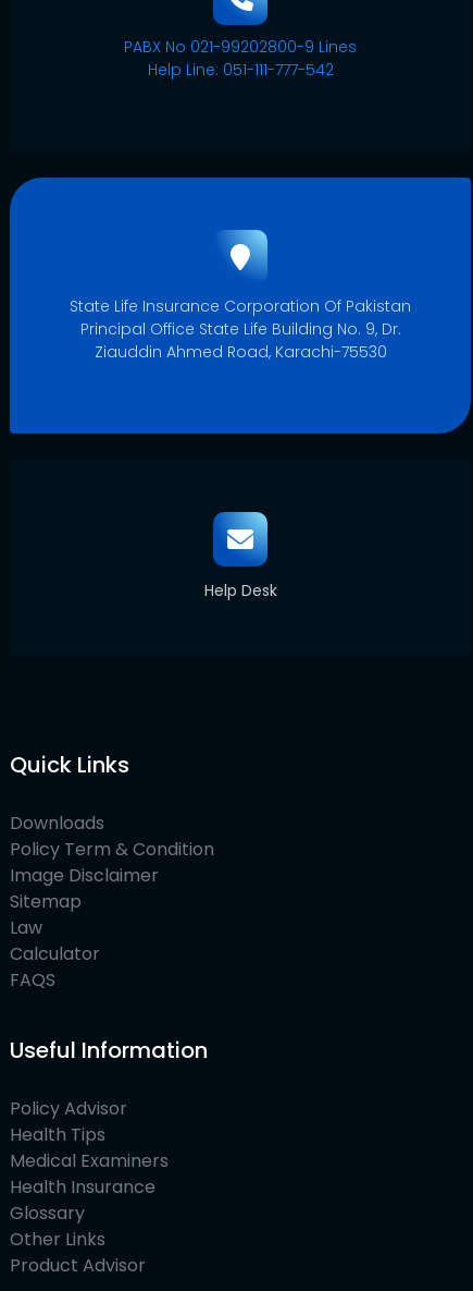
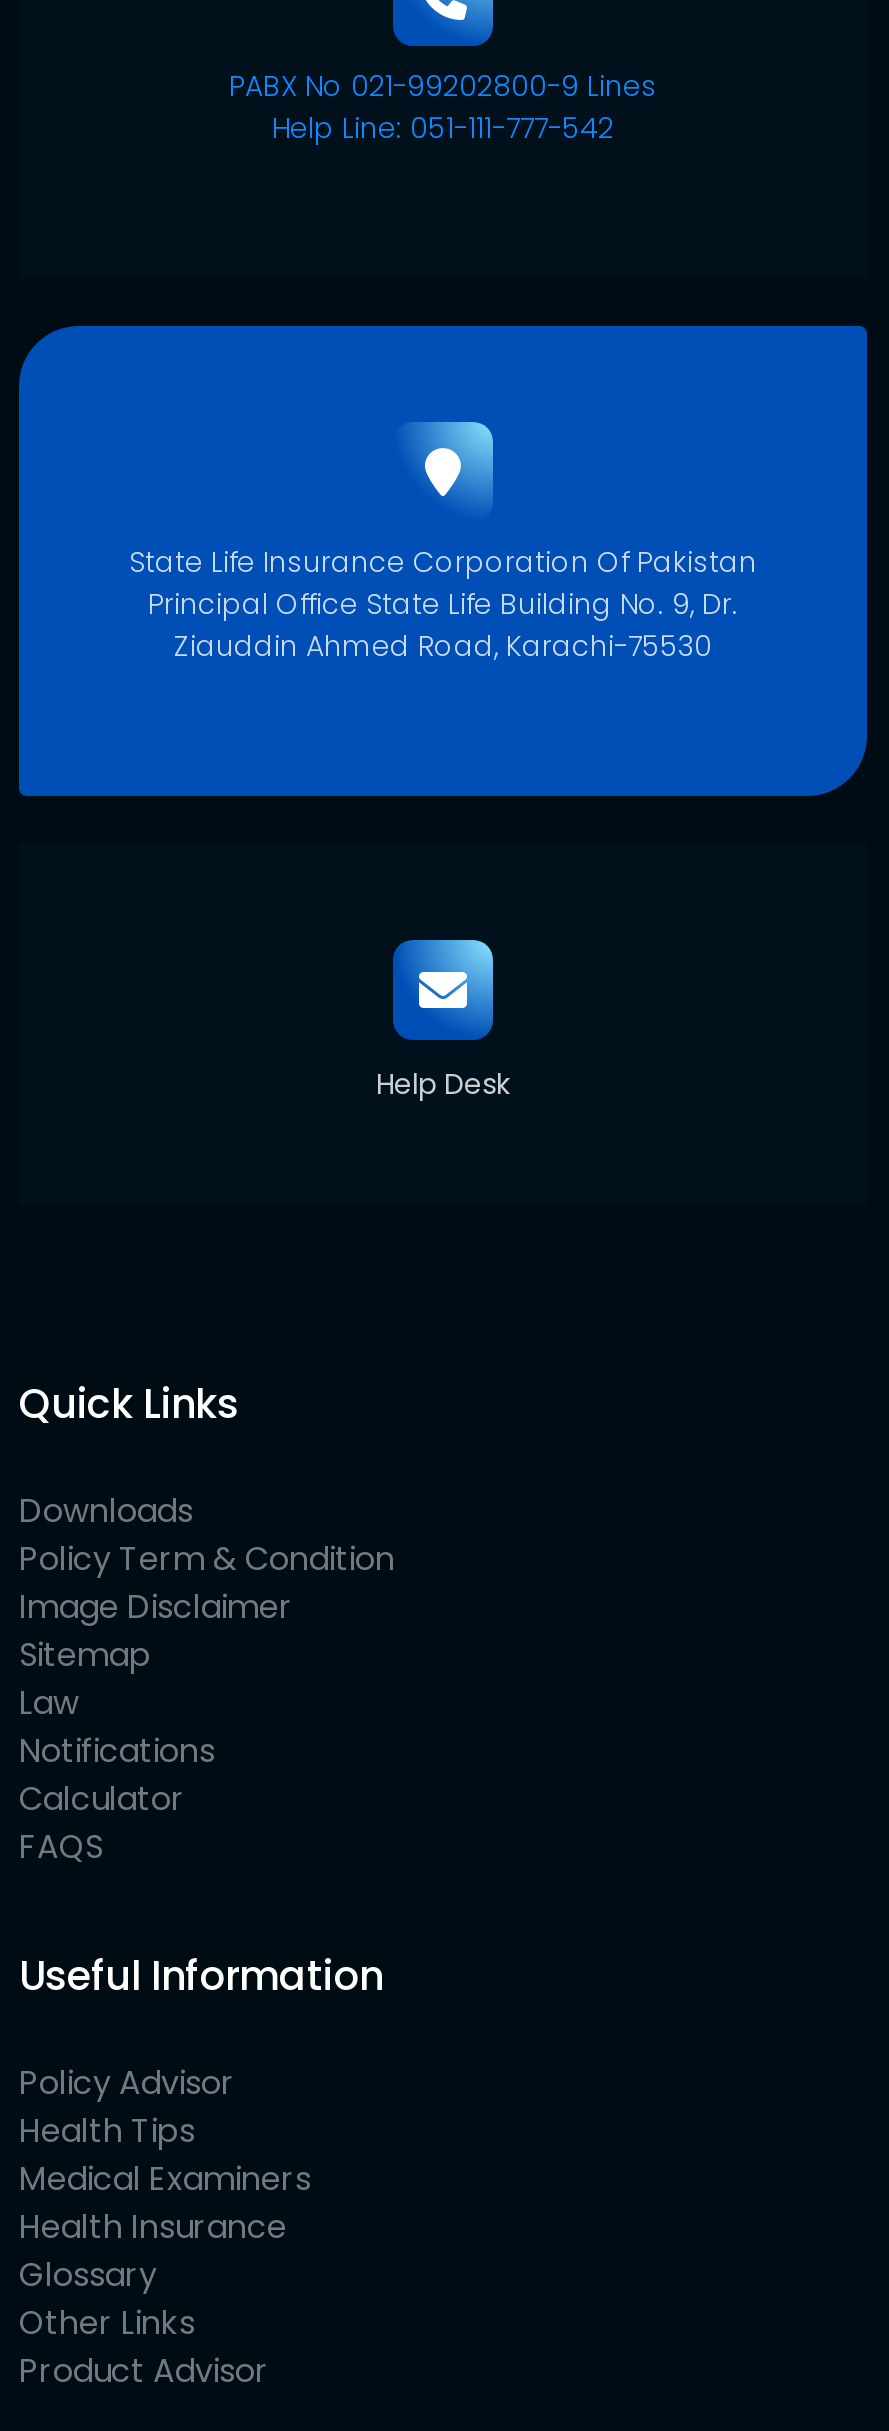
+ Notifications
